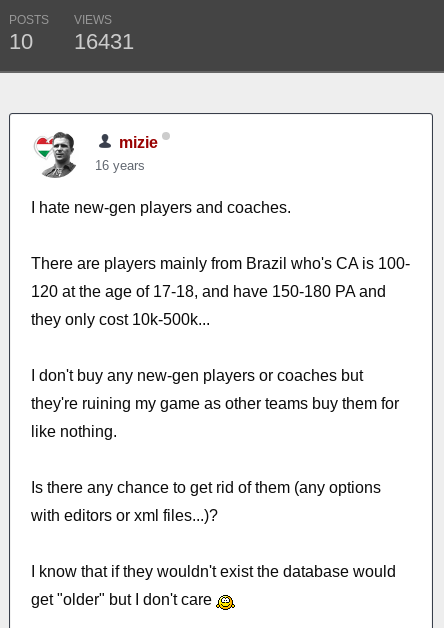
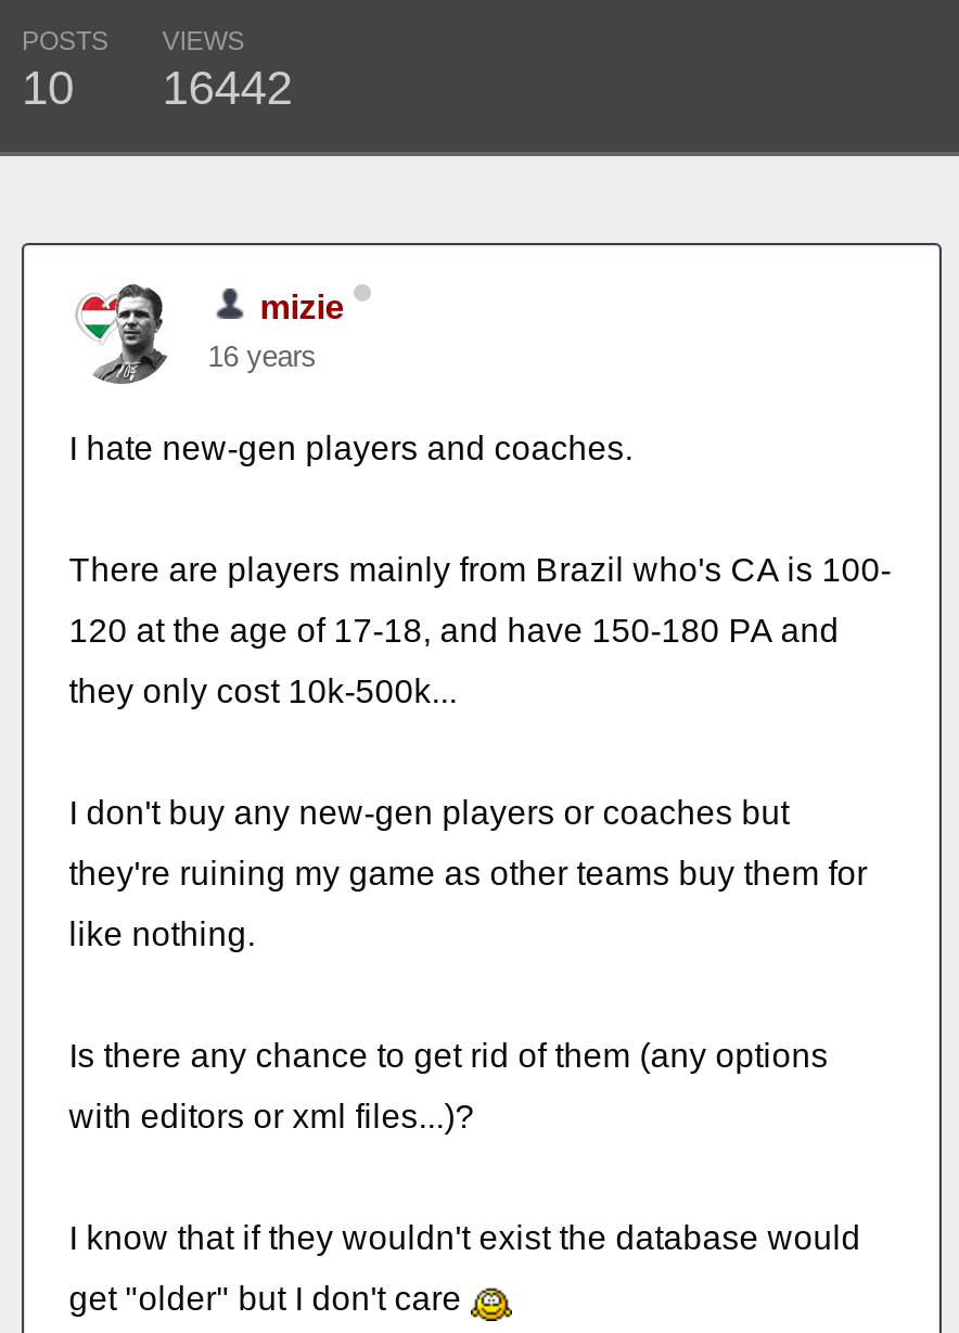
- 10 16431
+ 10 16442
